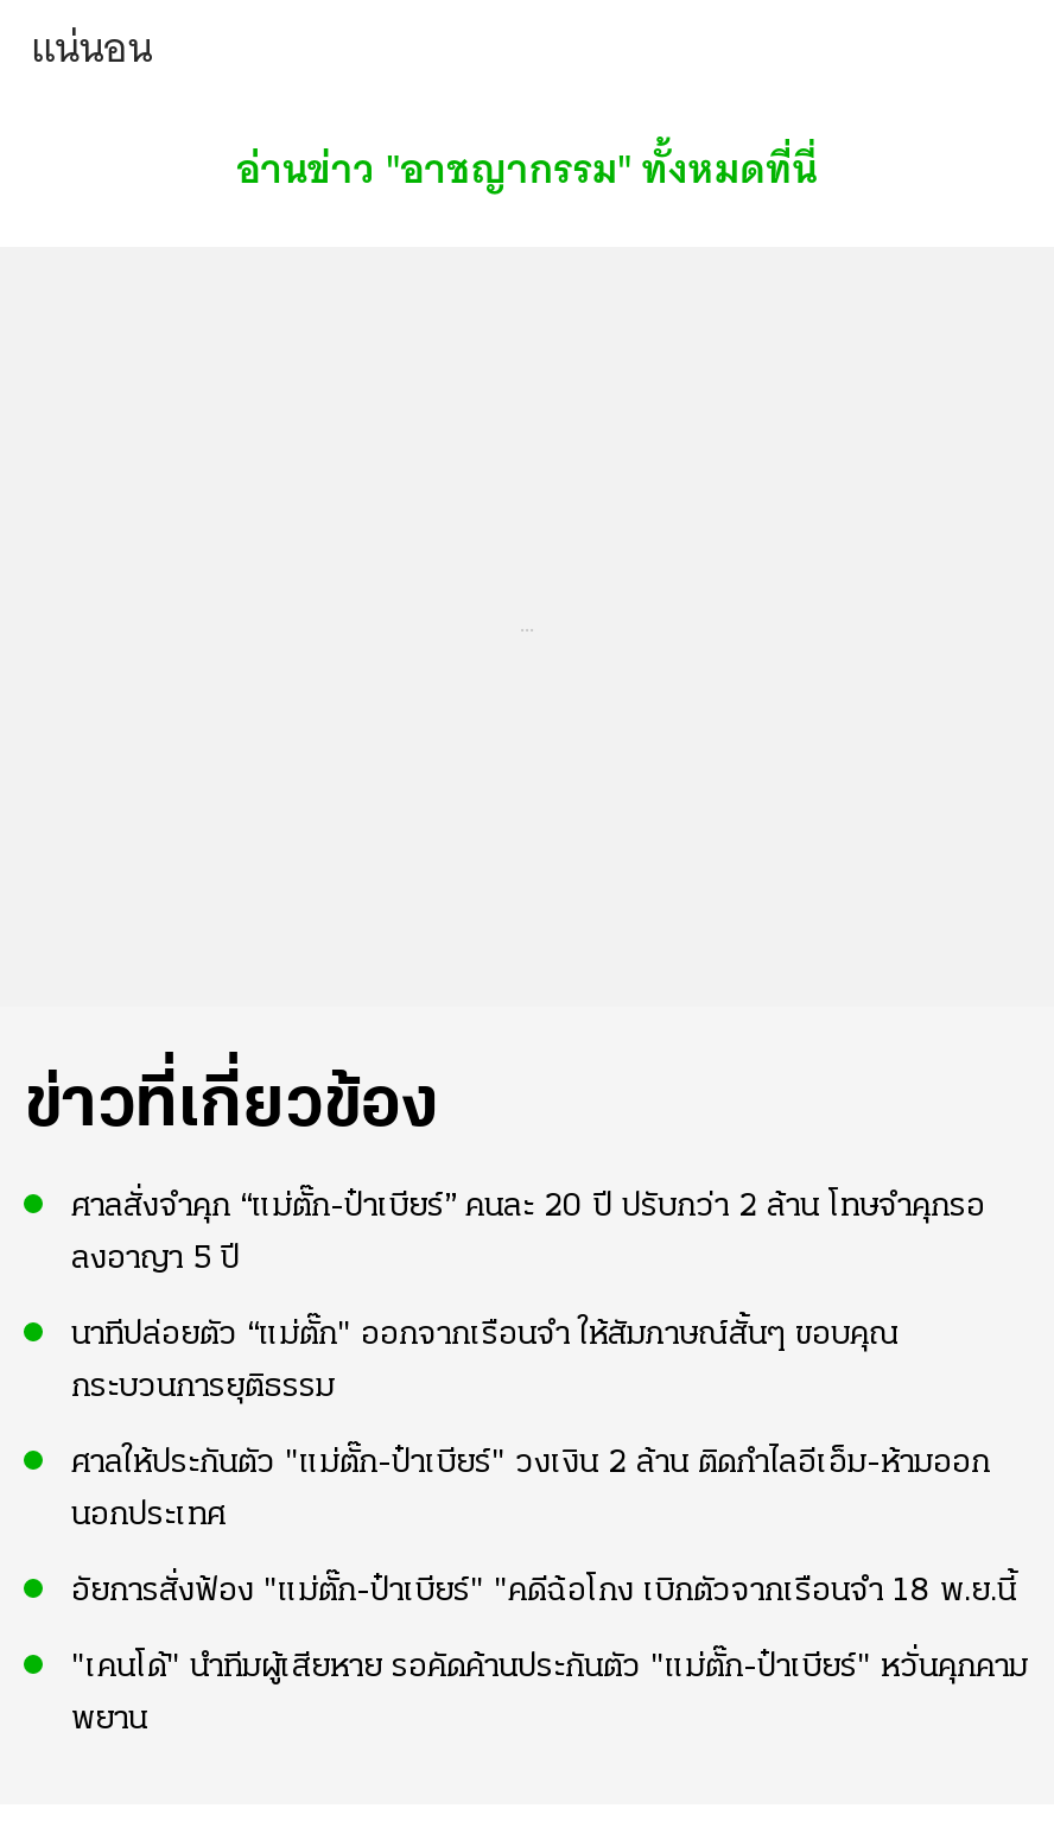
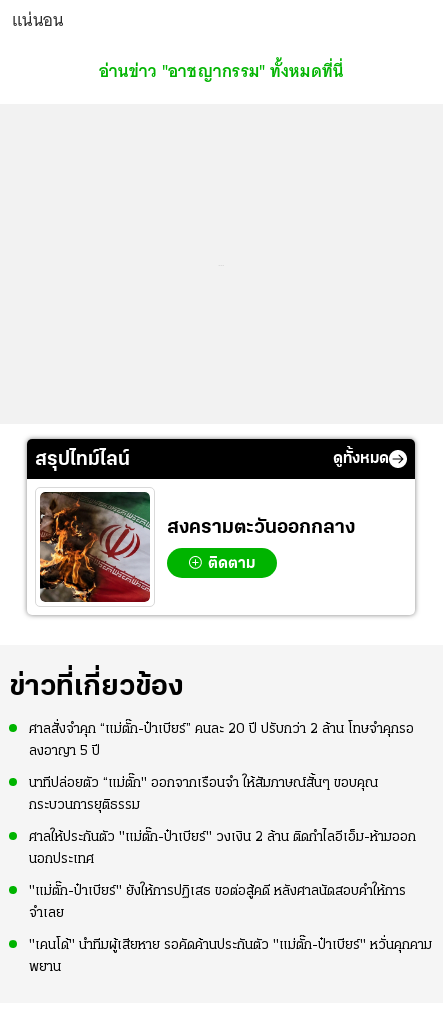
+ สรุปไทม์ไลน์
+ ดูทั้งหมด

+ [image]
+ สงครามตะวันออกกลาง
+ ติดตาม

- อัยการสั่งฟ้อง "แม่ตั๊ก-ป๋าเบียร์" "คดีฉ้อโกง เบิกตัวจากเรือนจำ 18 พ.ย.นี้
+ "แม่ตั๊ก-ป๋าเบียร์" ยังให้การปฏิเสธ ขอต่อสู้คดี หลังศาลนัดสอบคำให้การ
+ จำเลย
